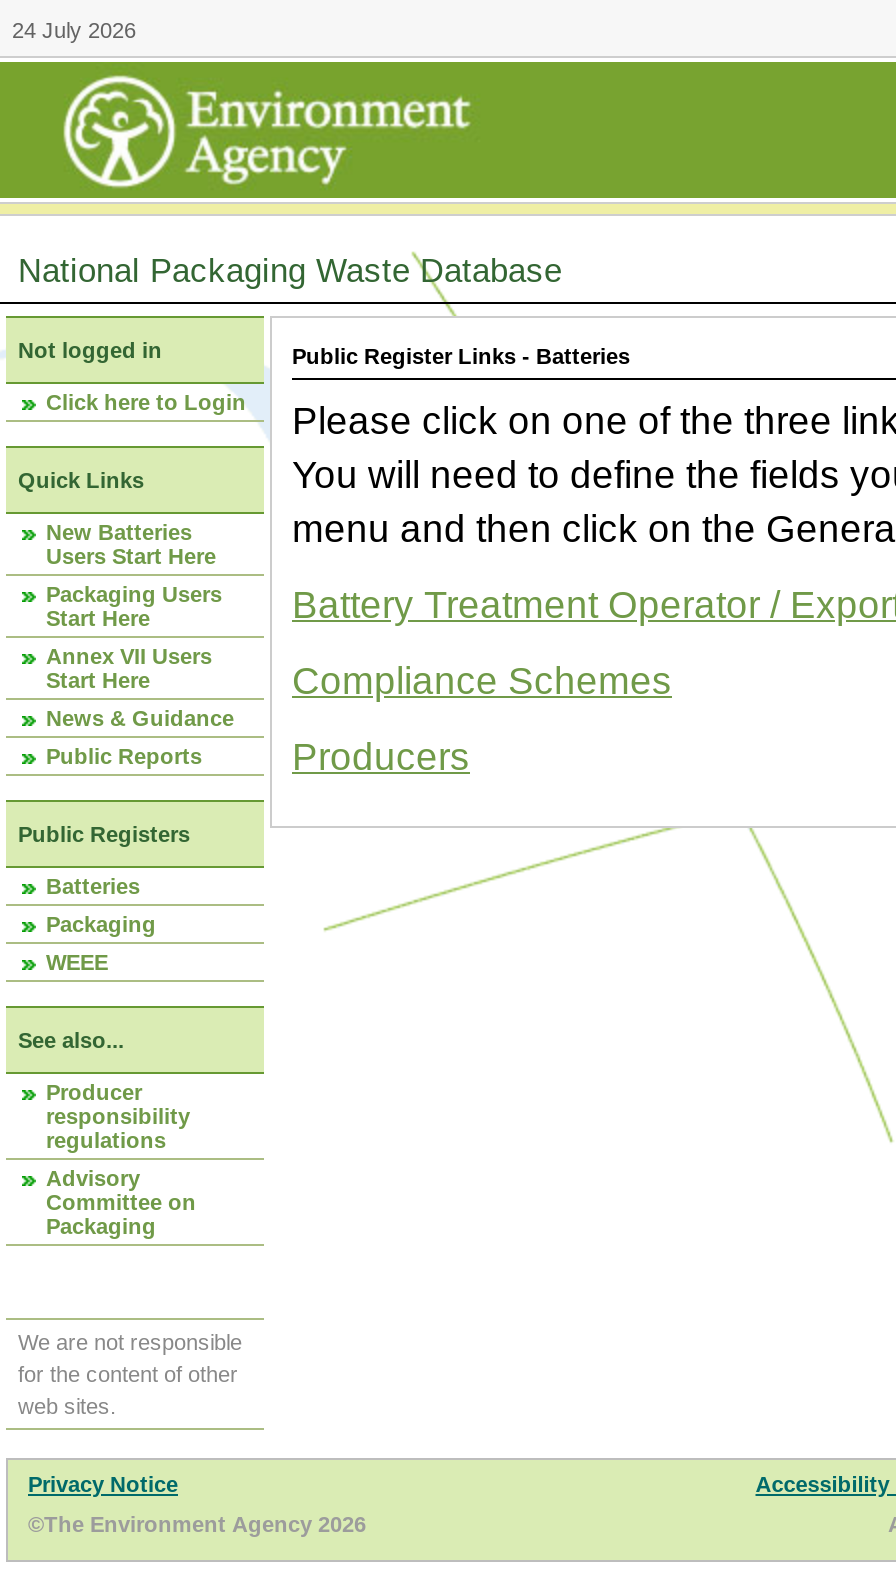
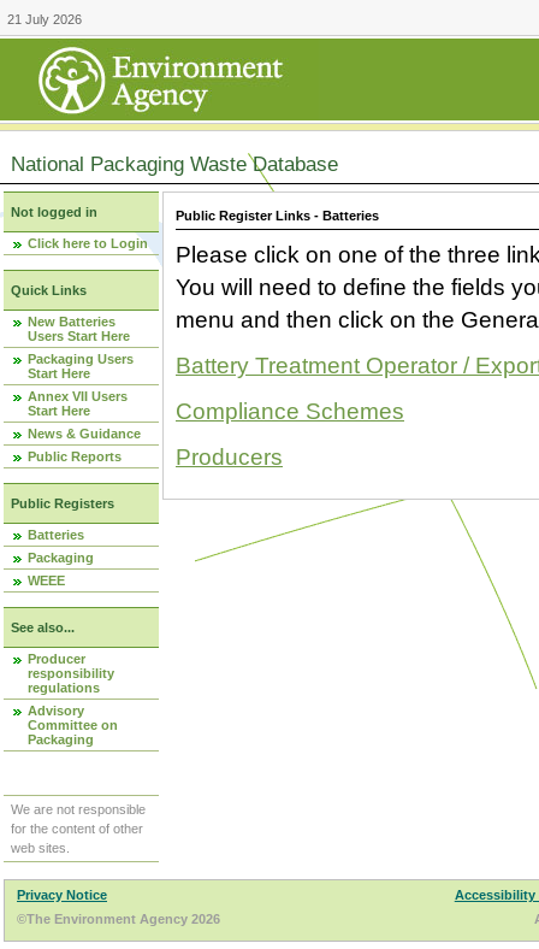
- 24 July 2026
+ 21 July 2026
